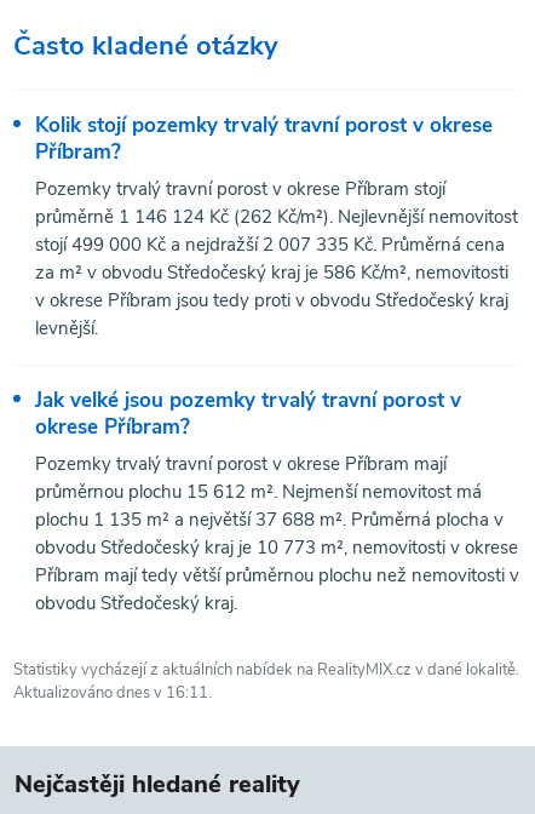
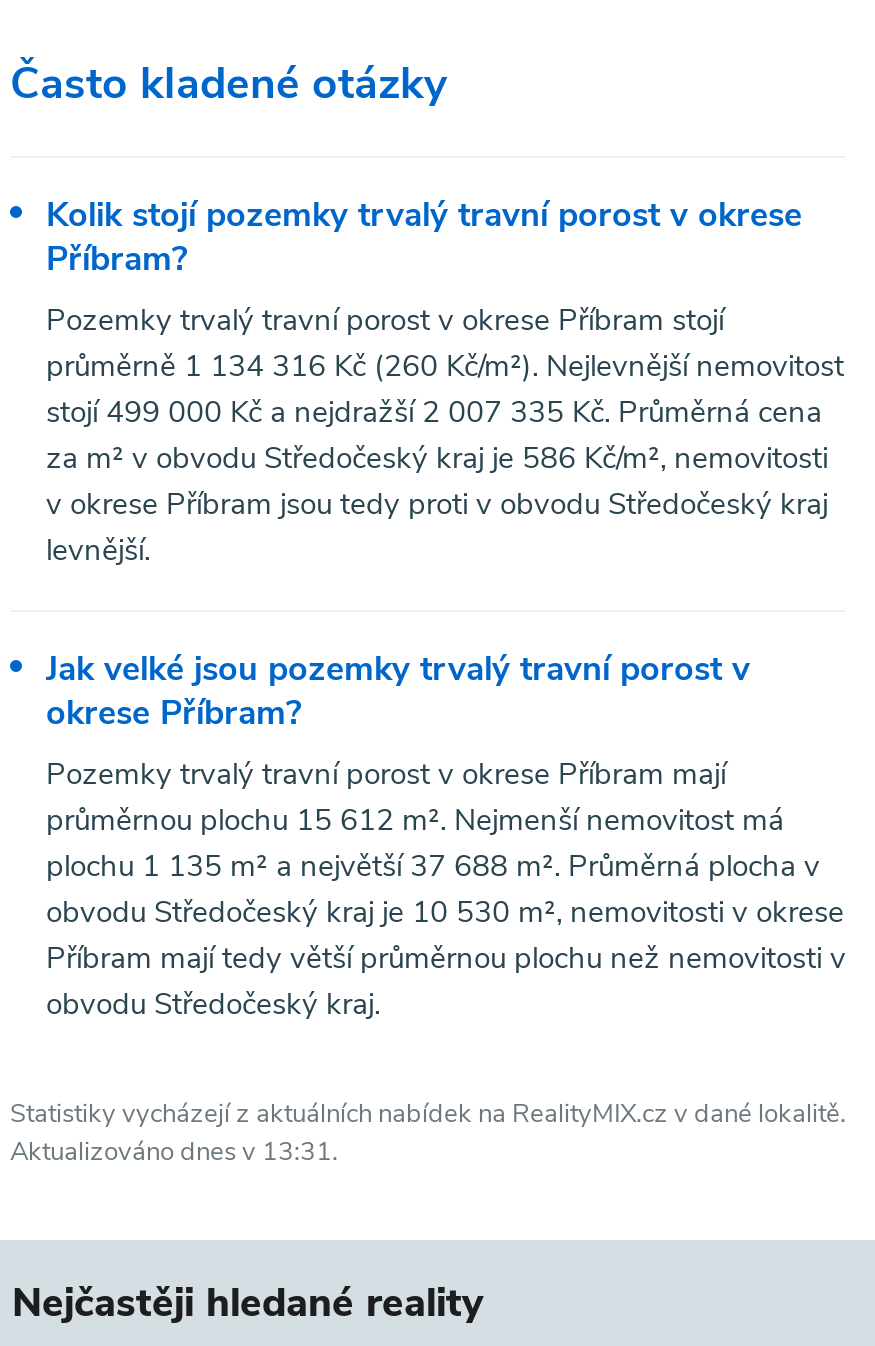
- průměrně 1 146 124 Kč (262 Kč/m²). Nejlevnější nemovitost
+ průměrně 1 134 316 Kč (260 Kč/m²). Nejlevnější nemovitost

- obvodu Středočeský kraj je 10 773 m², nemovitosti v okrese
+ obvodu Středočeský kraj je 10 530 m², nemovitosti v okrese

- Aktualizováno dnes v 16:11.
+ Aktualizováno dnes v 13:31.
